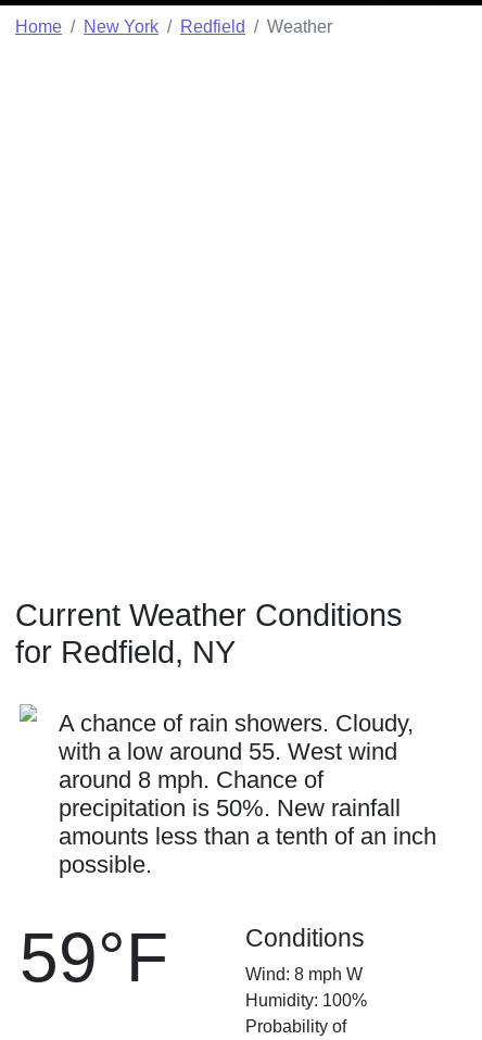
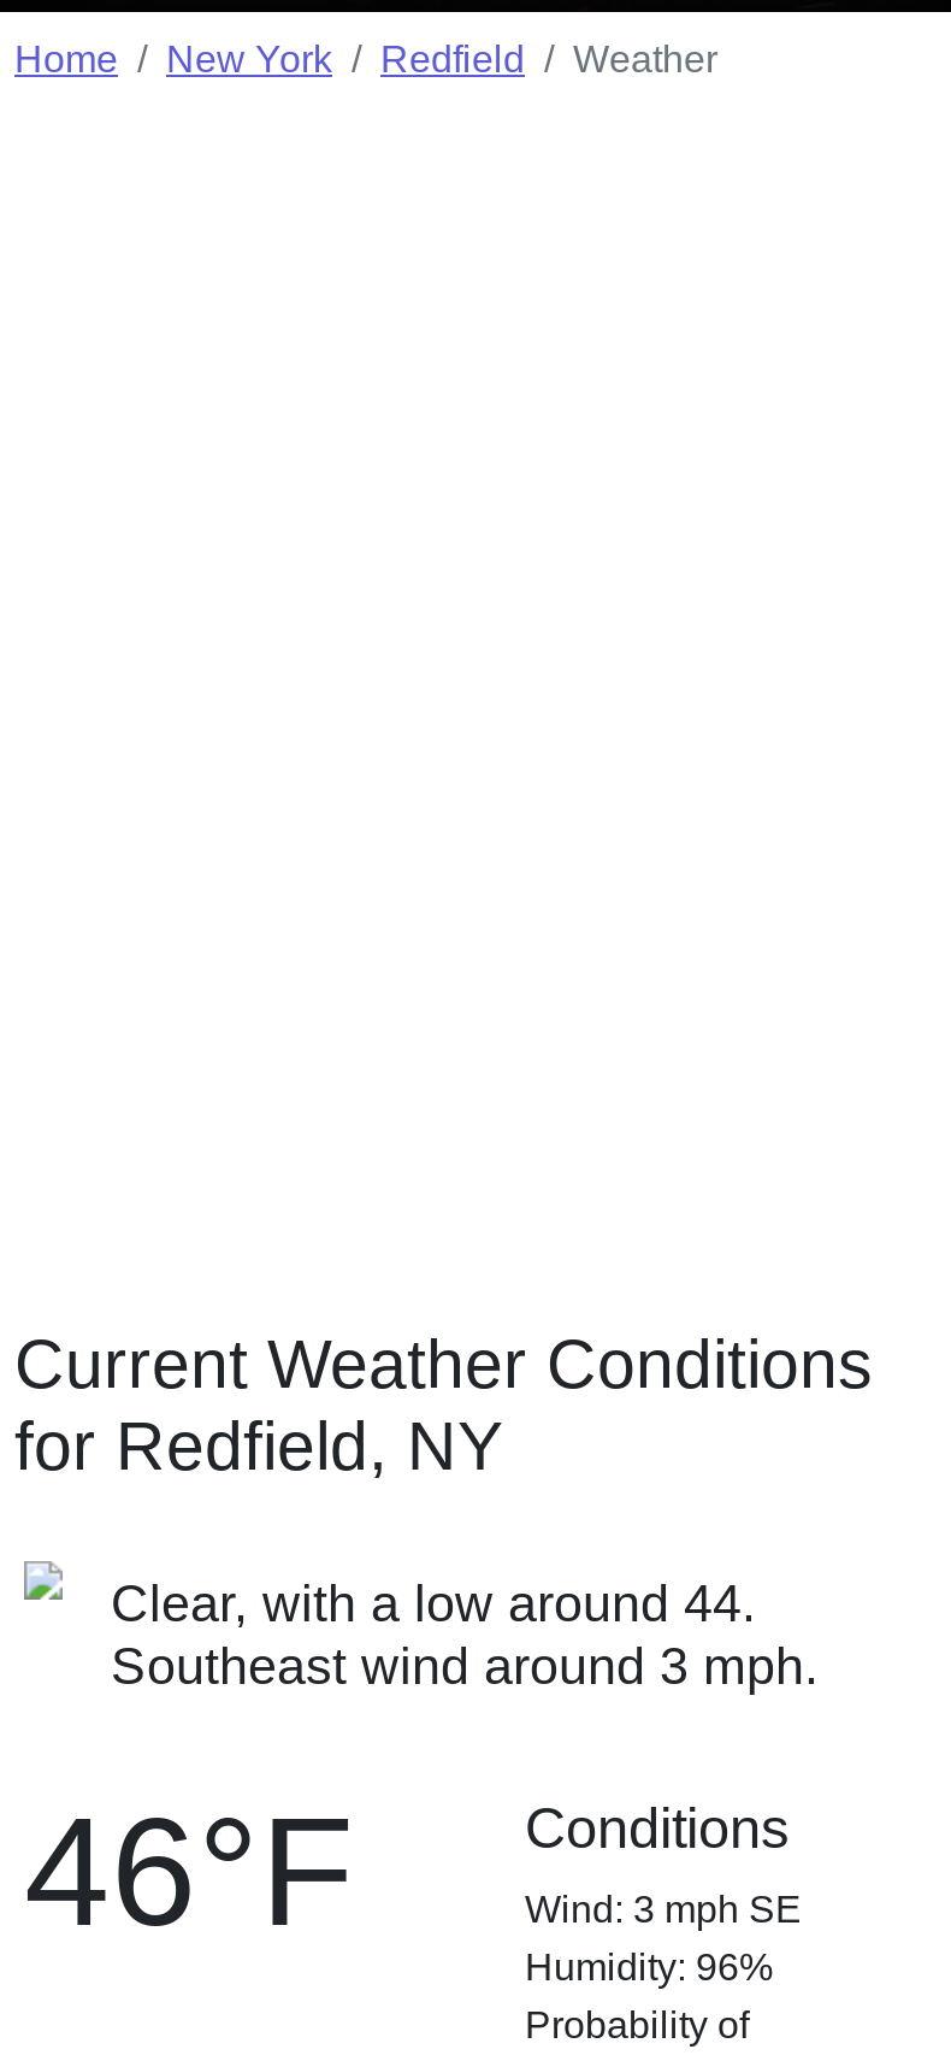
- A chance of rain showers. Cloudy,
- with a low around 55. West wind
- around 8 mph. Chance of
- precipitation is 50%. New rainfall
- amounts less than a tenth of an inch
- possible.
+ Clear, with a low around 44.
+ Southeast wind around 3 mph.

- 59°F
+ 46°F

- Wind: 8 mph W
+ Wind: 3 mph SE

- Humidity: 100%
+ Humidity: 96%
